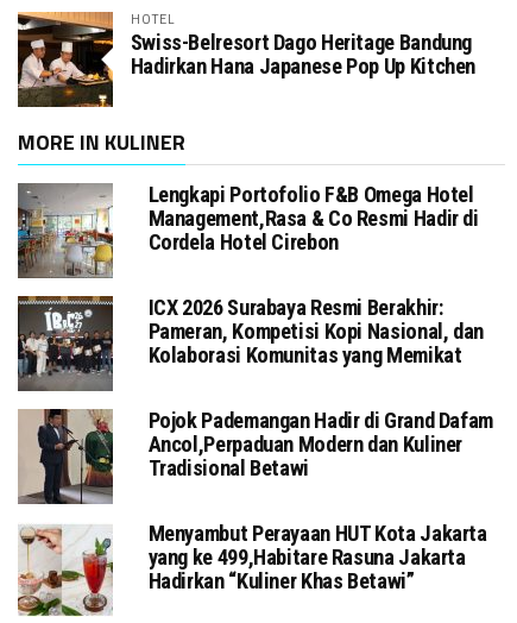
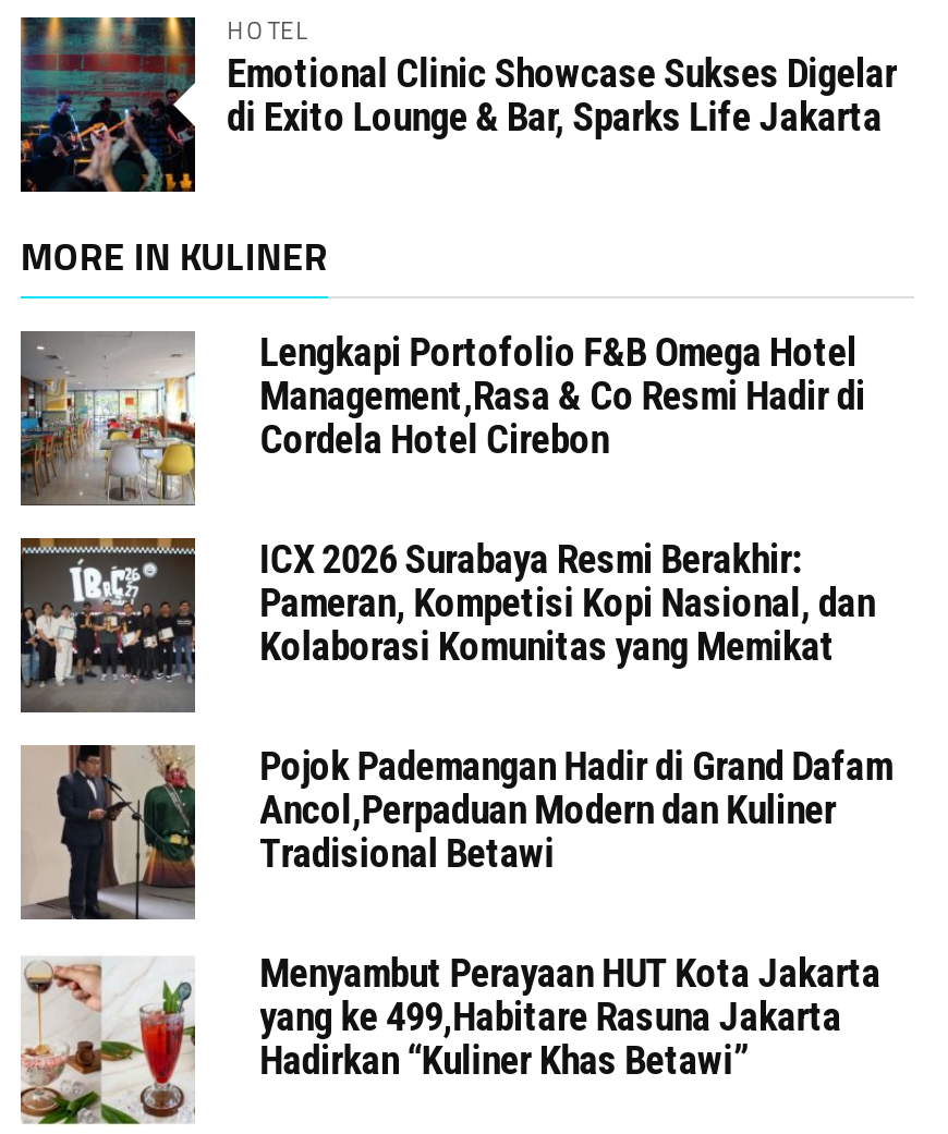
- [image]
- Swiss-Belresort Dago Heritage Bandung
- Hadirkan Hana Japanese Pop Up Kitchen
+ [image]
+ Emotional Clinic Showcase Sukses Digelar
+ di Exito Lounge & Bar, Sparks Life Jakarta
